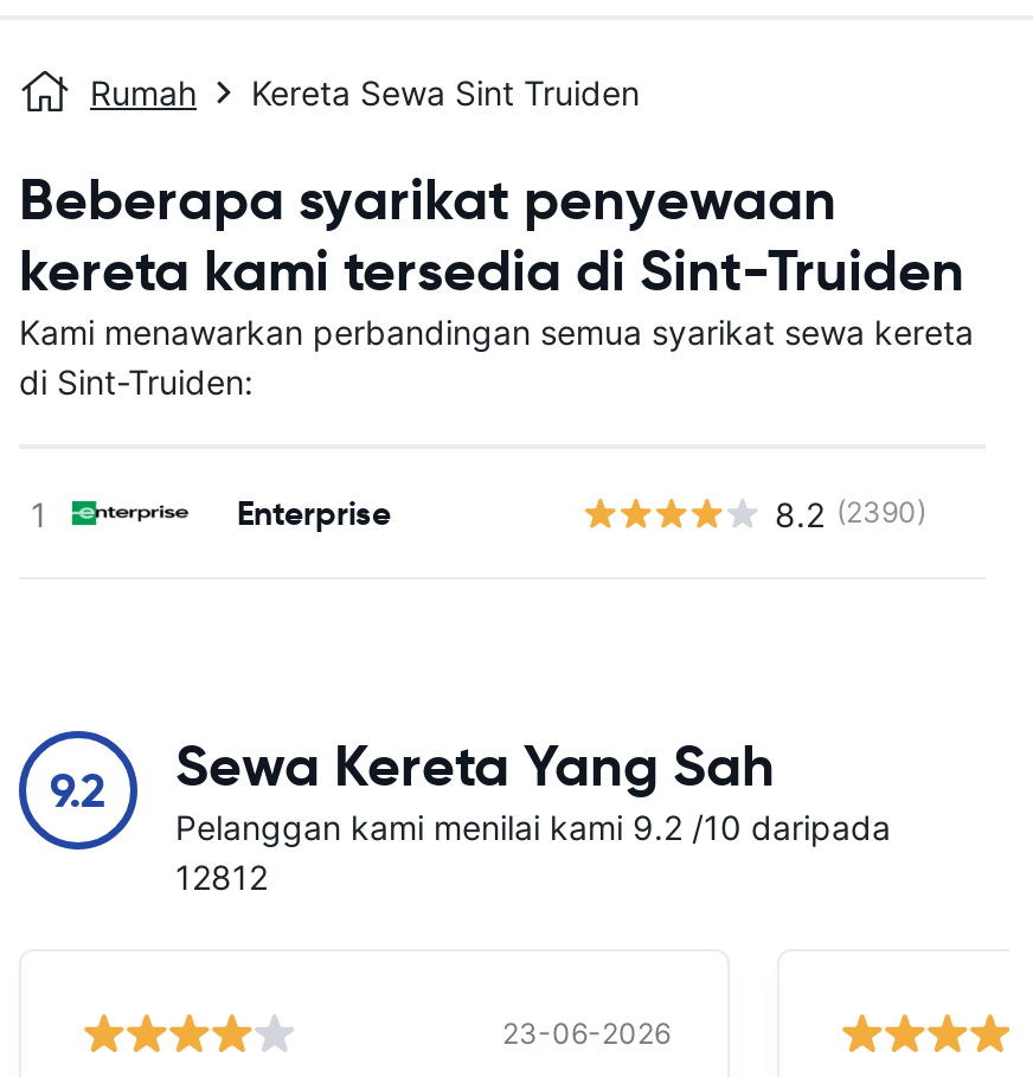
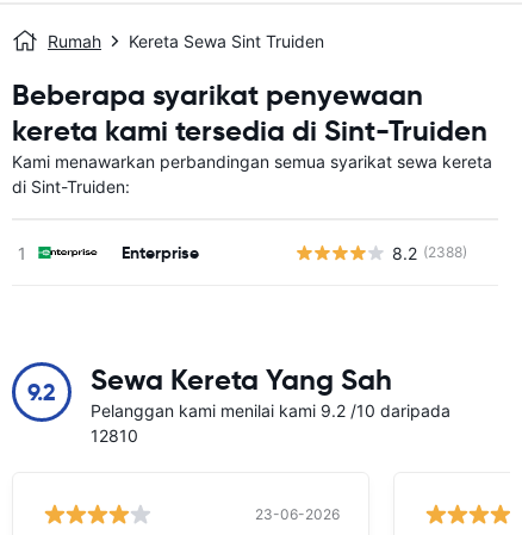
- 8.2 (2390)
+ 8.2 (2388)

- 12812
+ 12810
